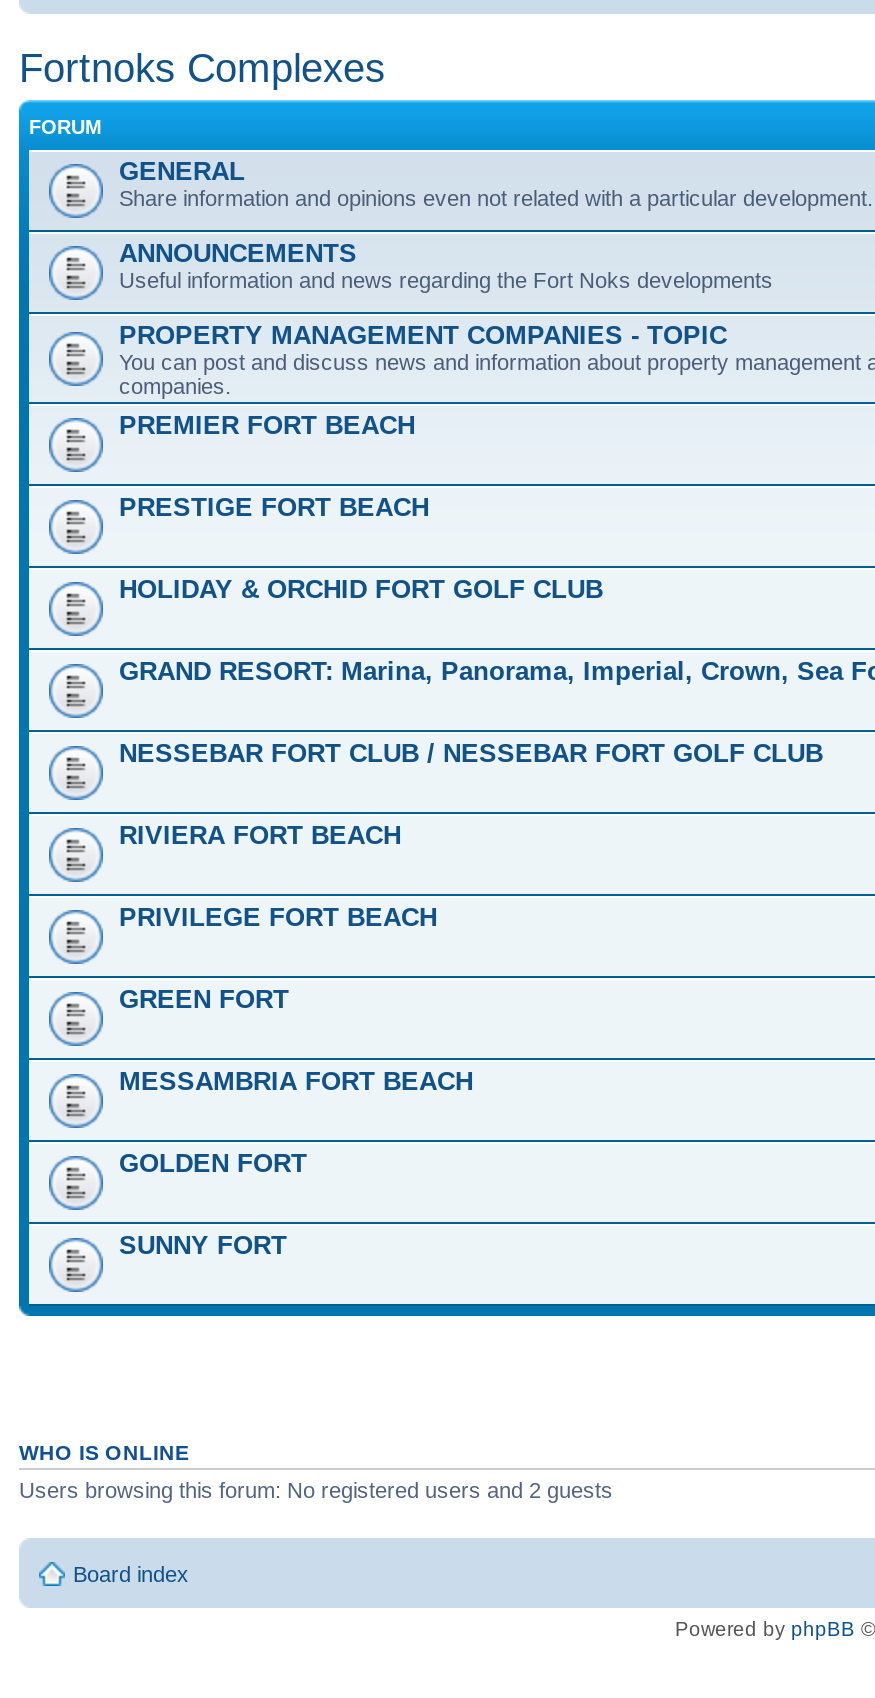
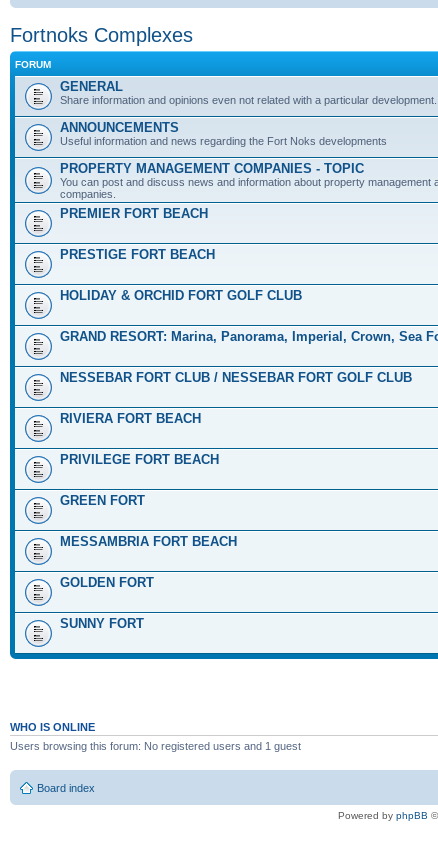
- Users browsing this forum: No registered users and 2 guests
+ Users browsing this forum: No registered users and 1 guest
